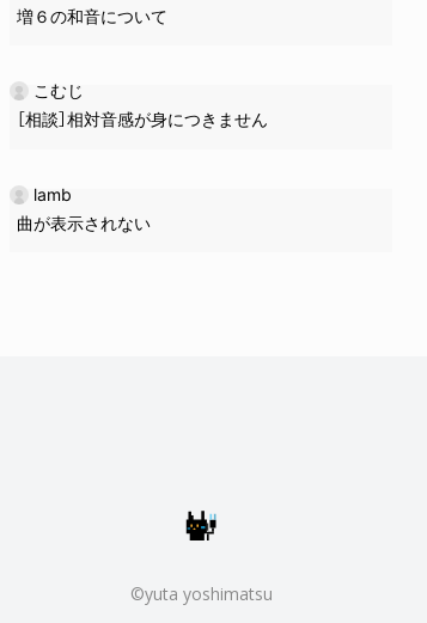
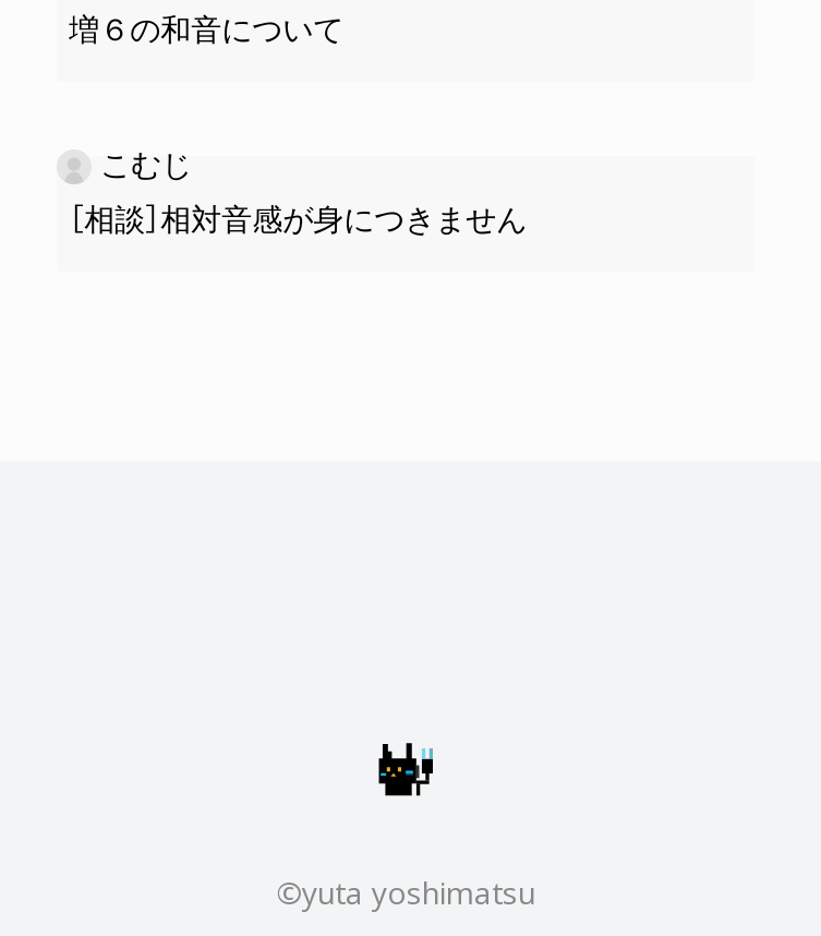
- lamb

- 曲が表示されない
